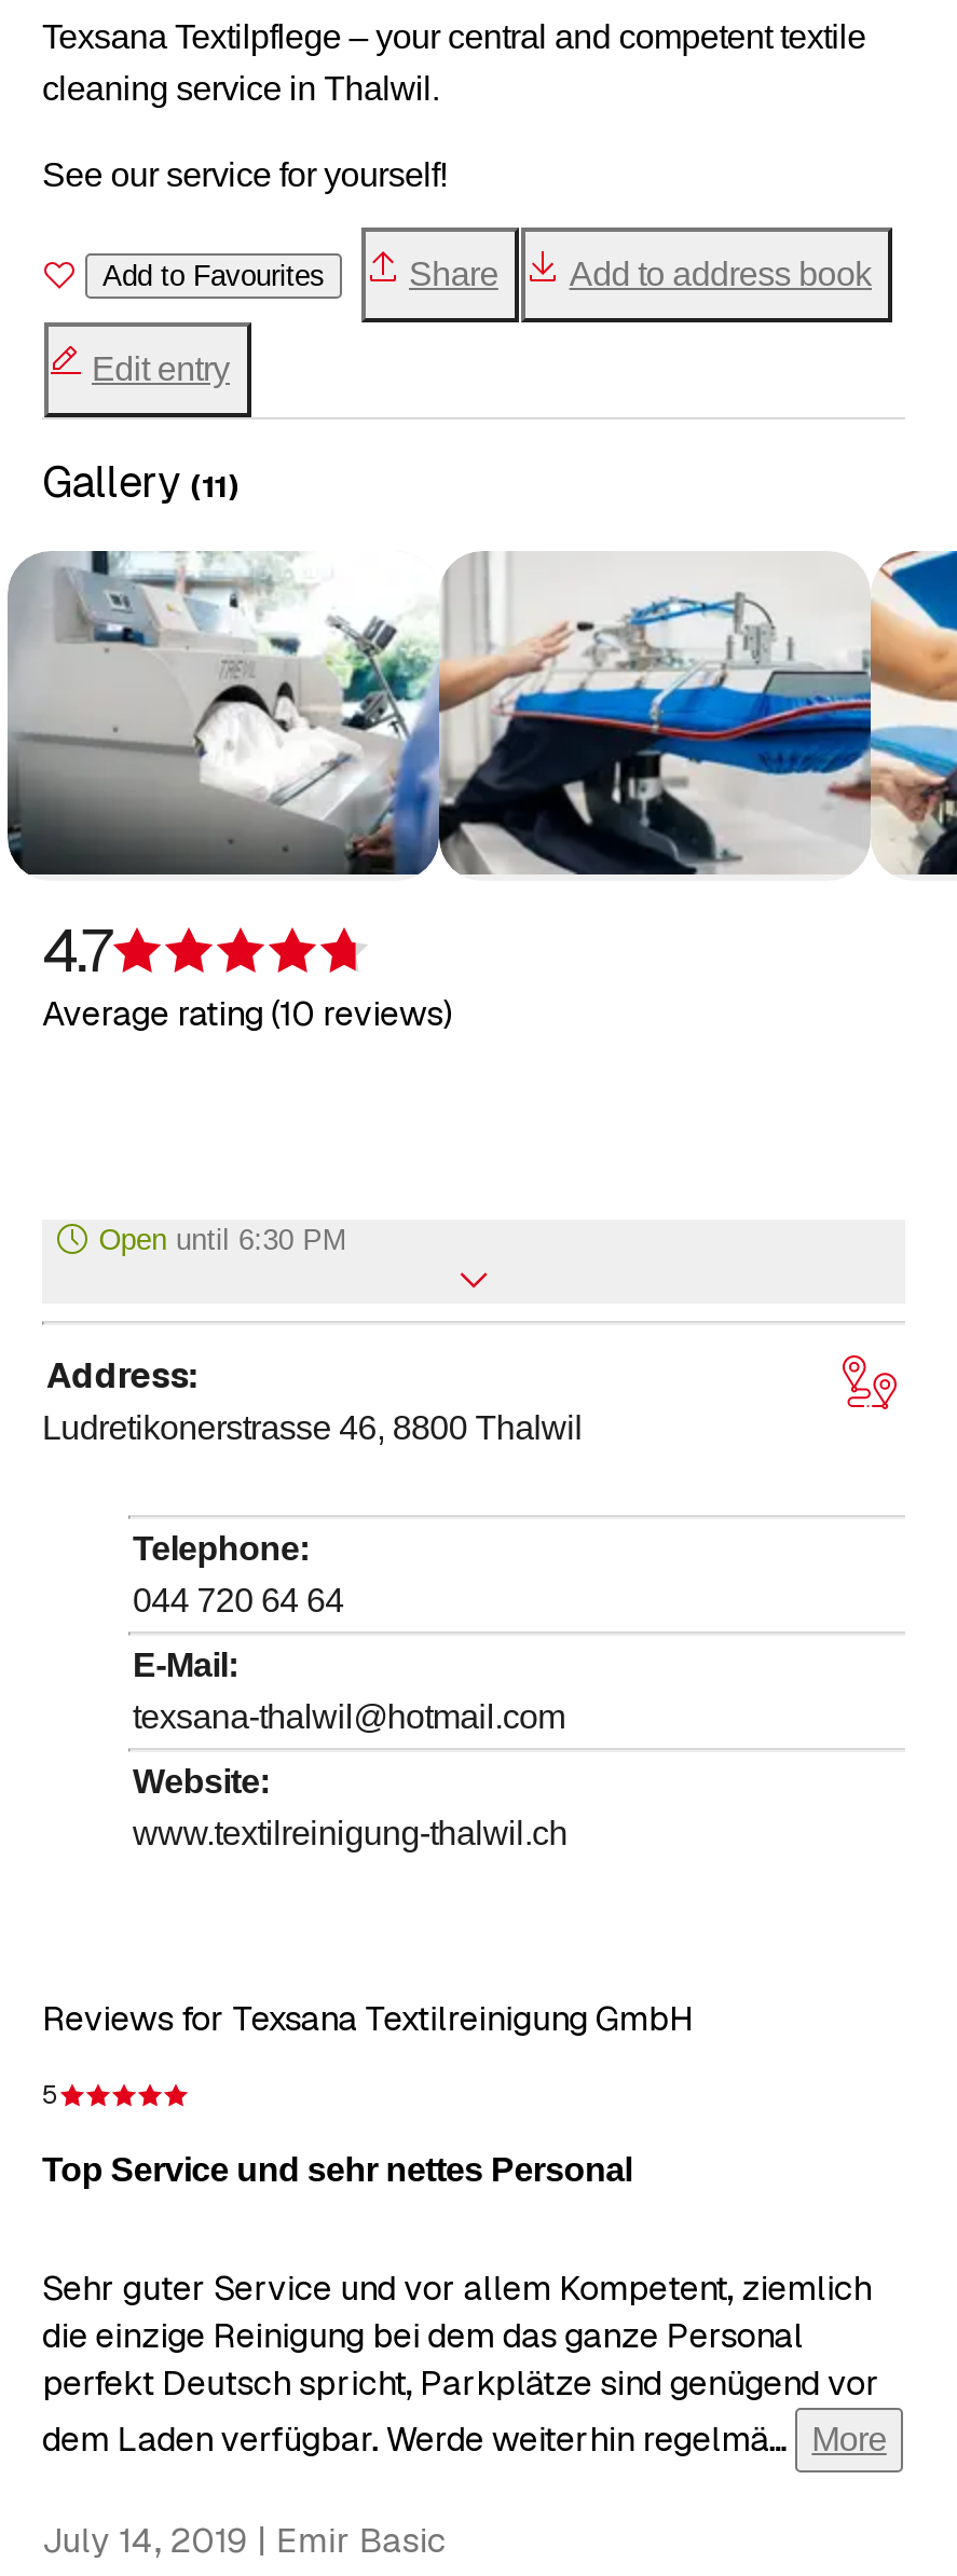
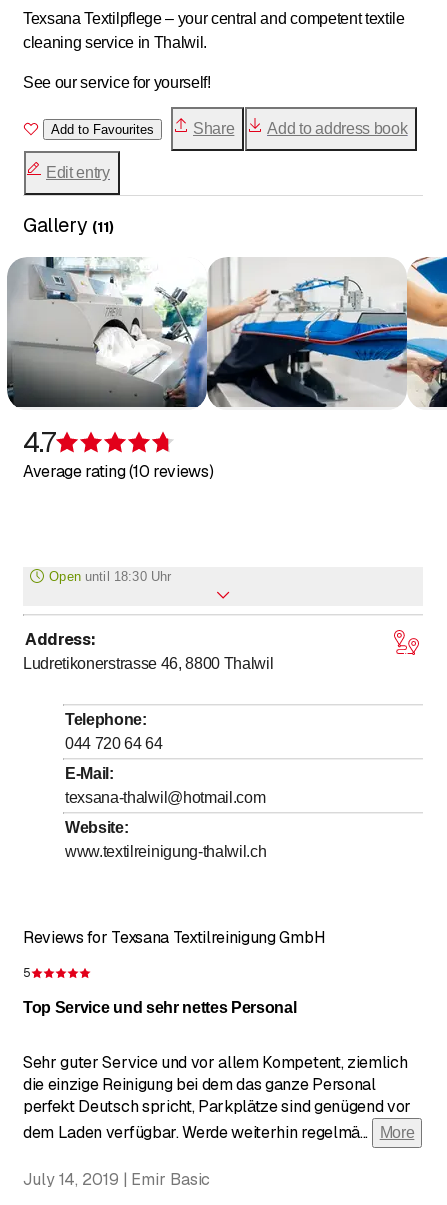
- Open until 6:30 PM
+ Open until 18:30 Uhr
